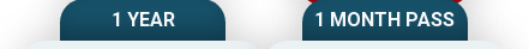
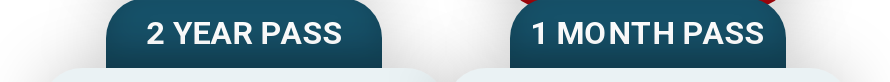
- 1 YEAR
+ 2 YEAR PASS
